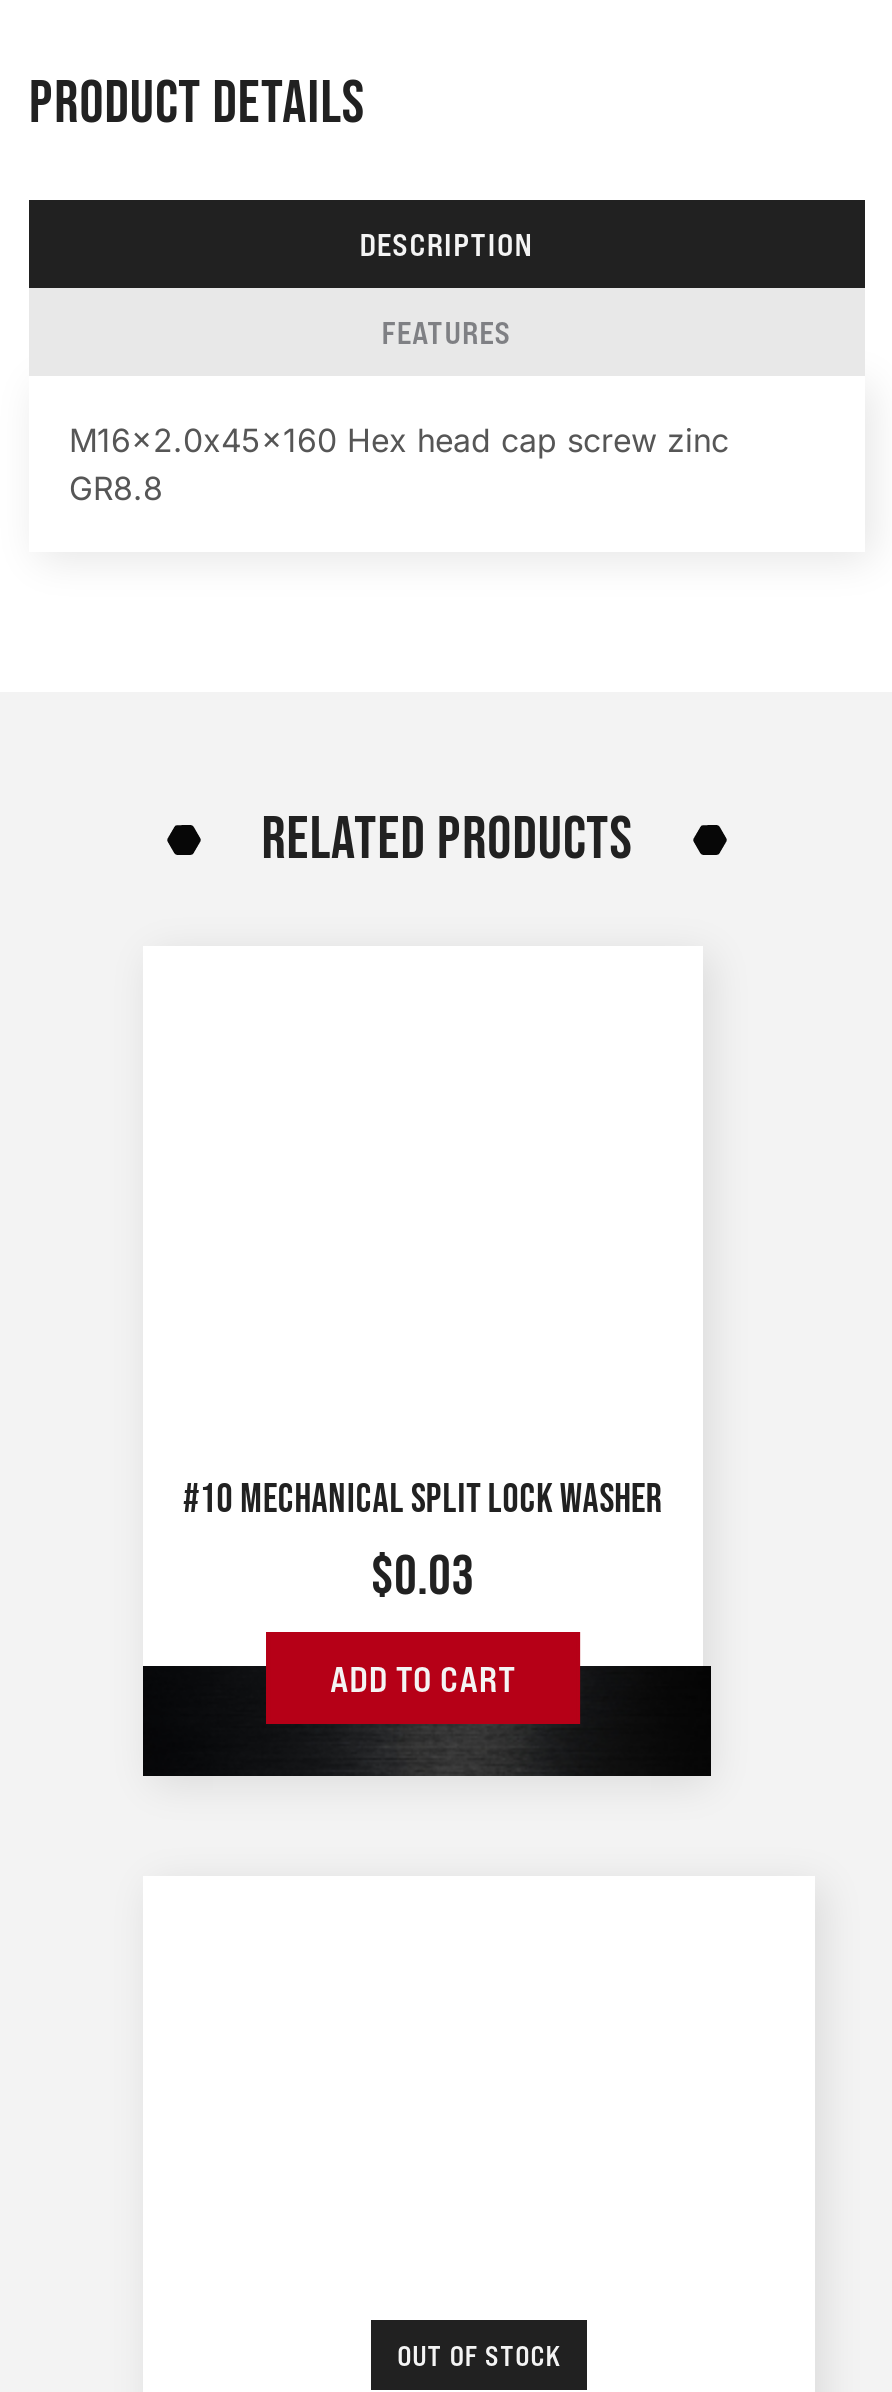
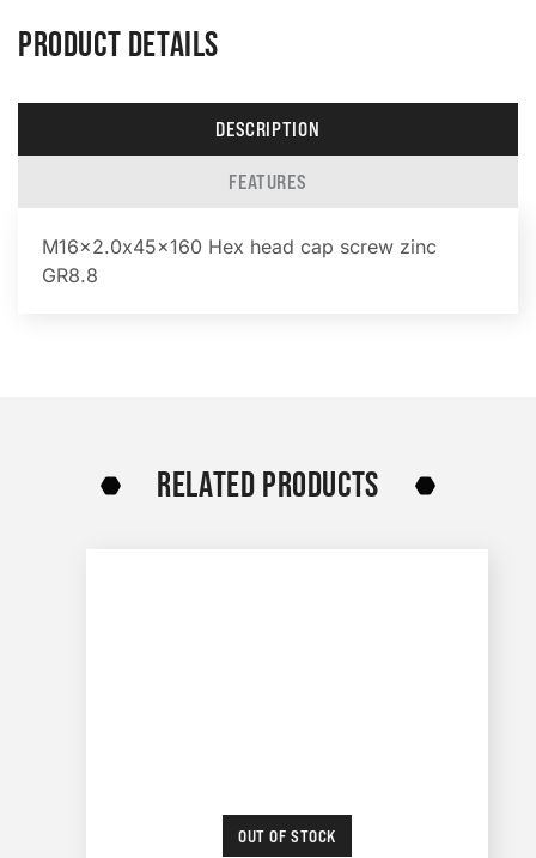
- [image]
- #10 MECHANICAL SPLIT LOCK WASHER
- $0.03
- ADD TO CART
